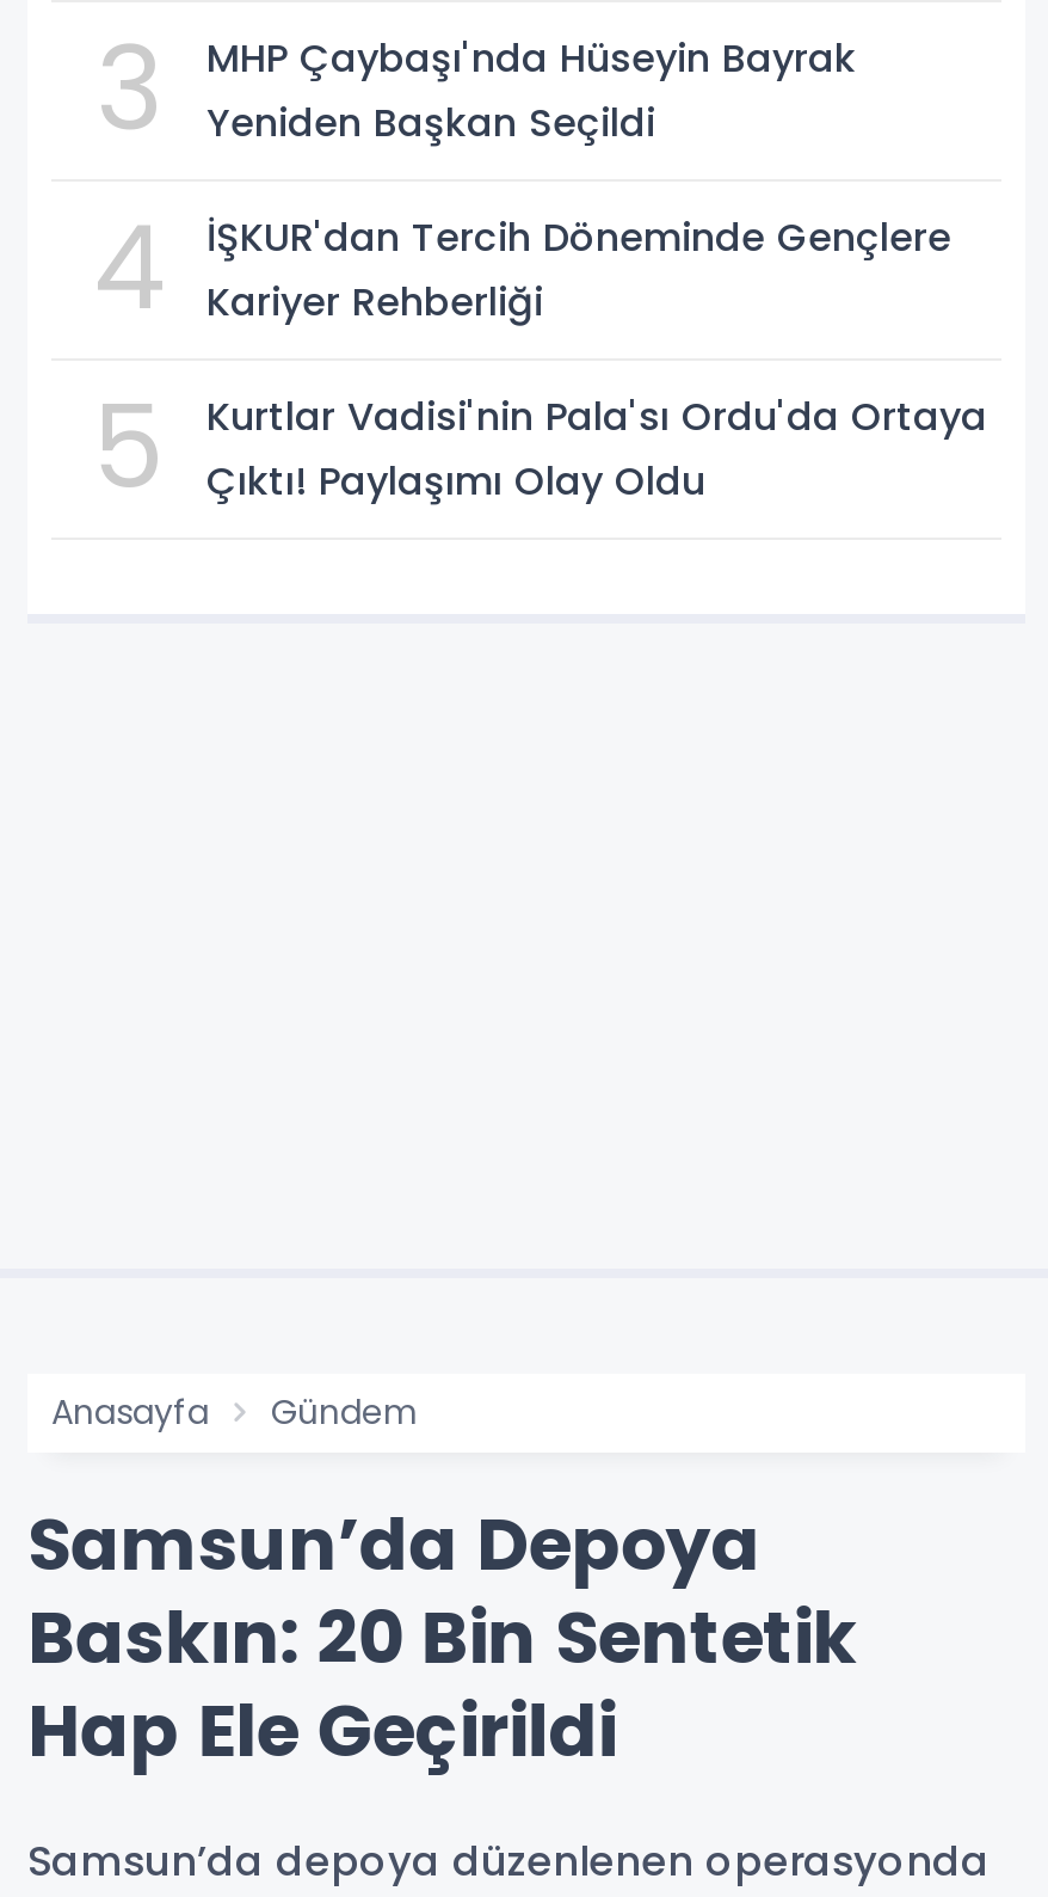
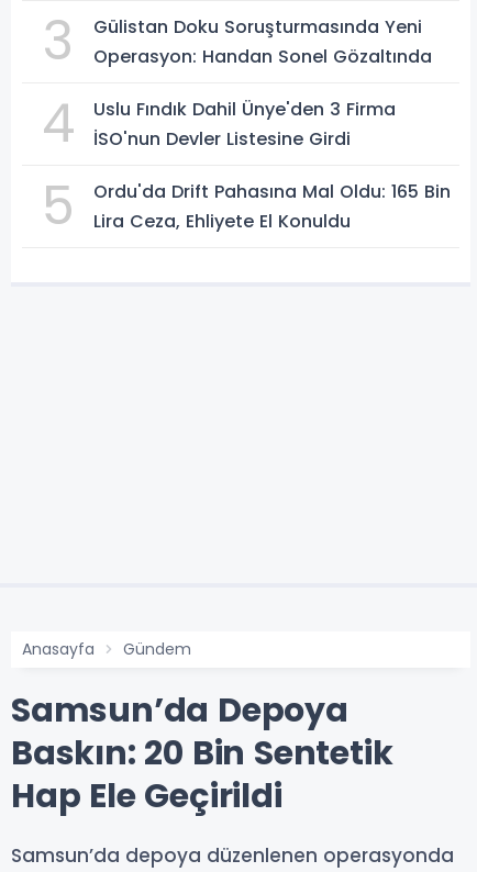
- MHP Çaybaşı'nda Hüseyin Bayrak
- Yeniden Başkan Seçildi
+ Gülistan Doku Soruşturmasında Yeni
+ Operasyon: Handan Sonel Gözaltında

- İŞKUR'dan Tercih Döneminde Gençlere
- Kariyer Rehberliği
+ Uslu Fındık Dahil Ünye'den 3 Firma
+ İSO'nun Devler Listesine Girdi

- Kurtlar Vadisi'nin Pala'sı Ordu'da Ortaya
- Çıktı! Paylaşımı Olay Oldu
+ Ordu'da Drift Pahasına Mal Oldu: 165 Bin
+ Lira Ceza, Ehliyete El Konuldu
